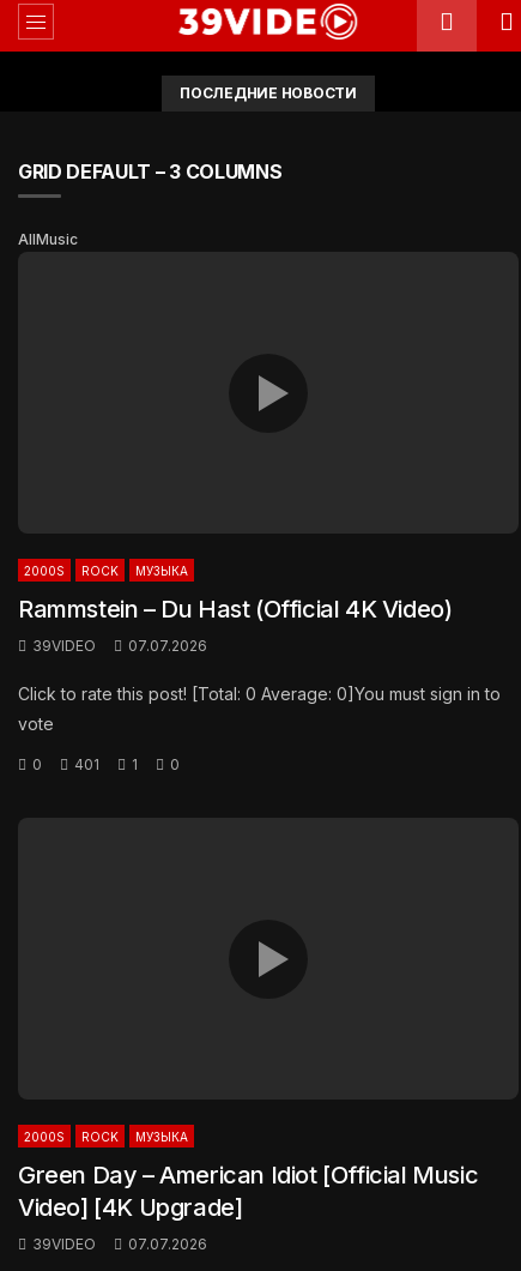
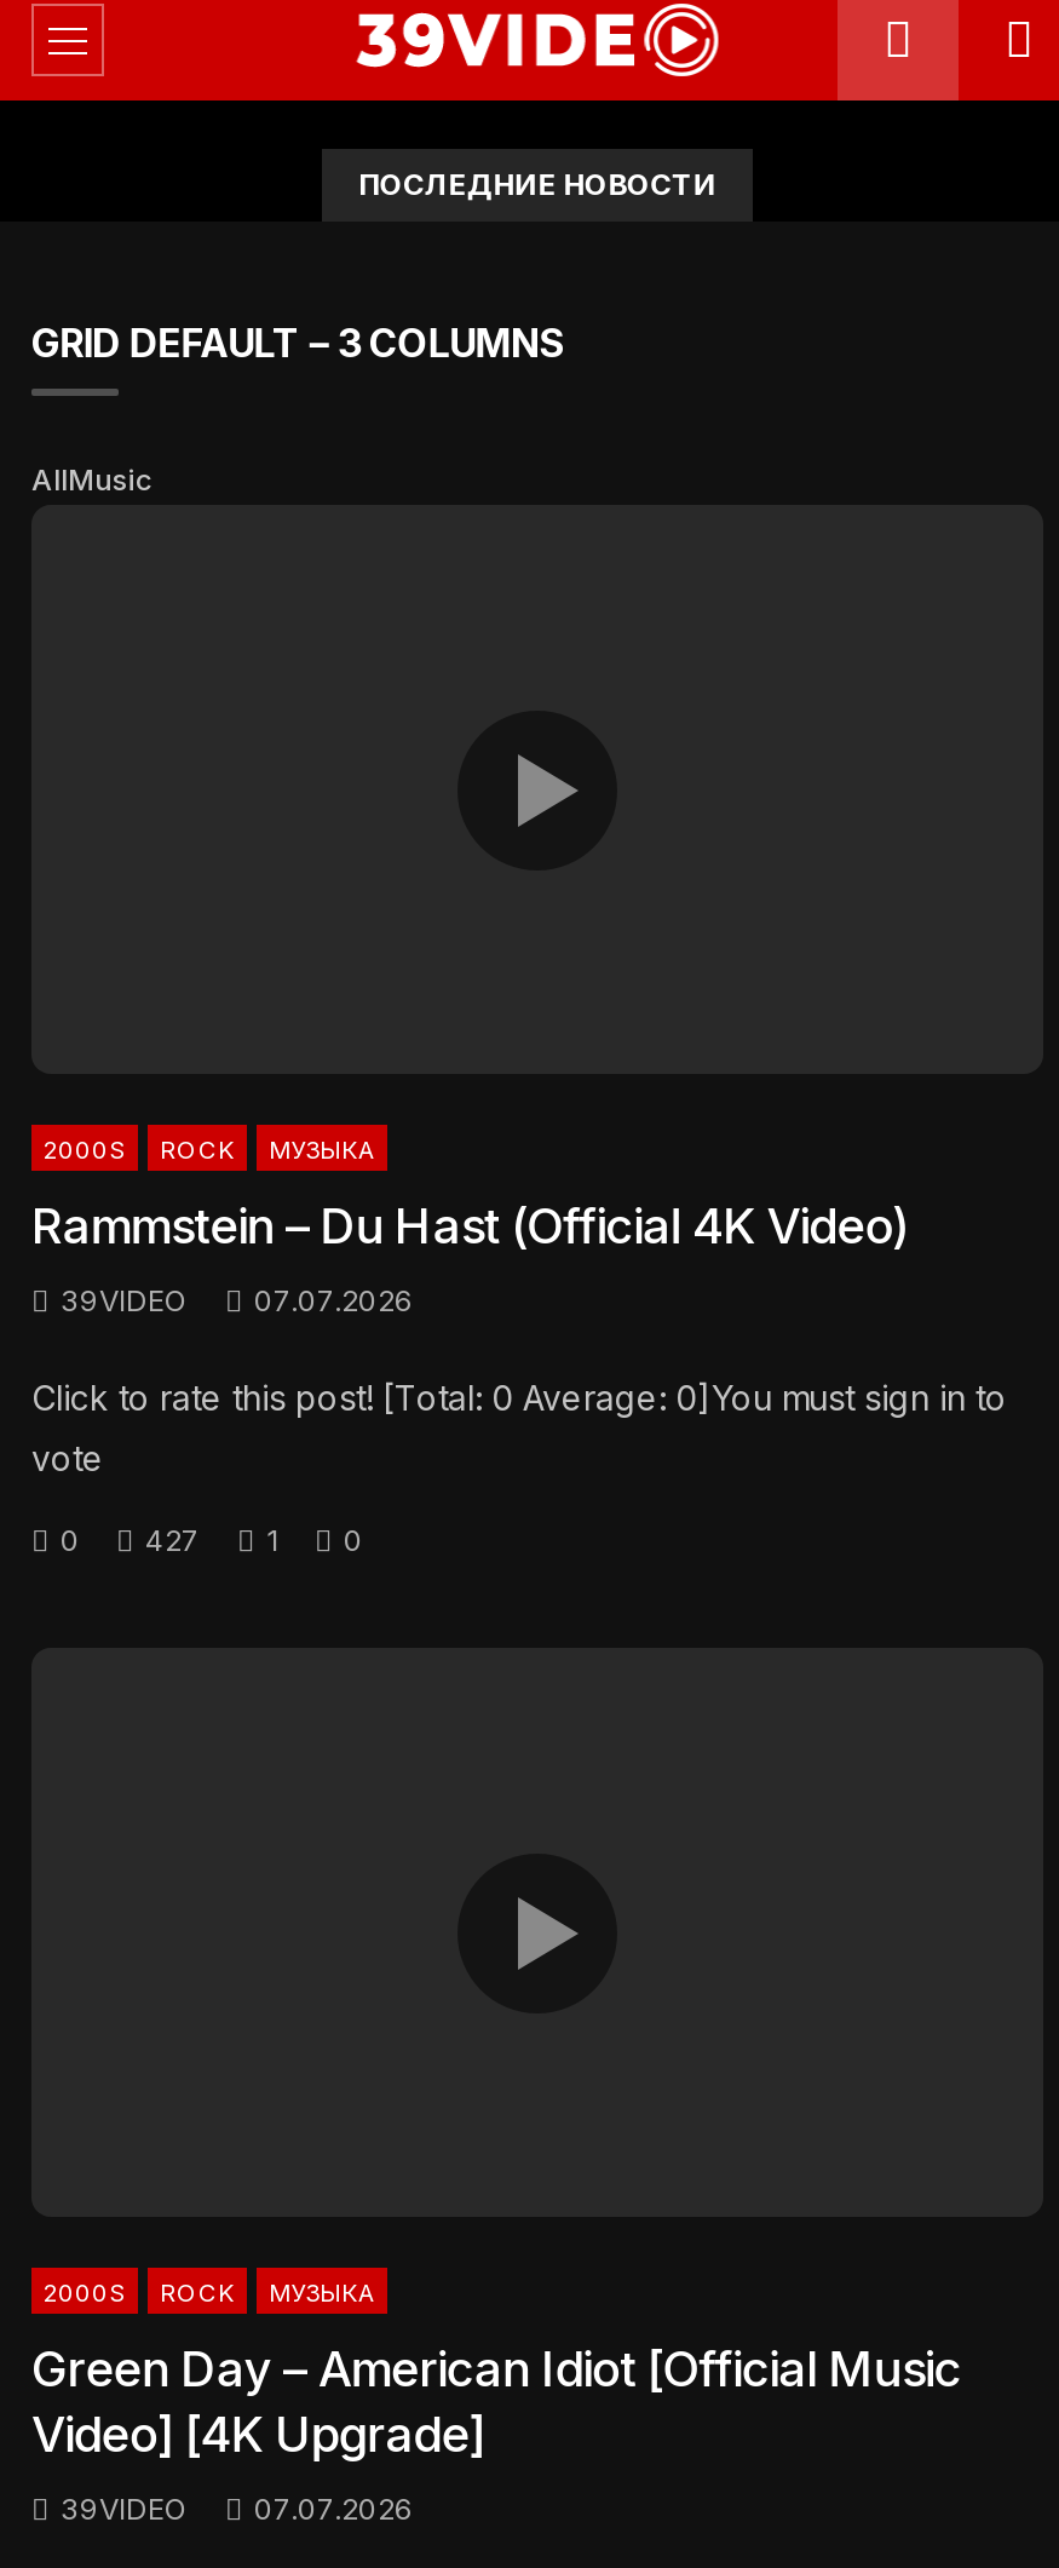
- 0 401 1 0
+ 0 427 1 0
